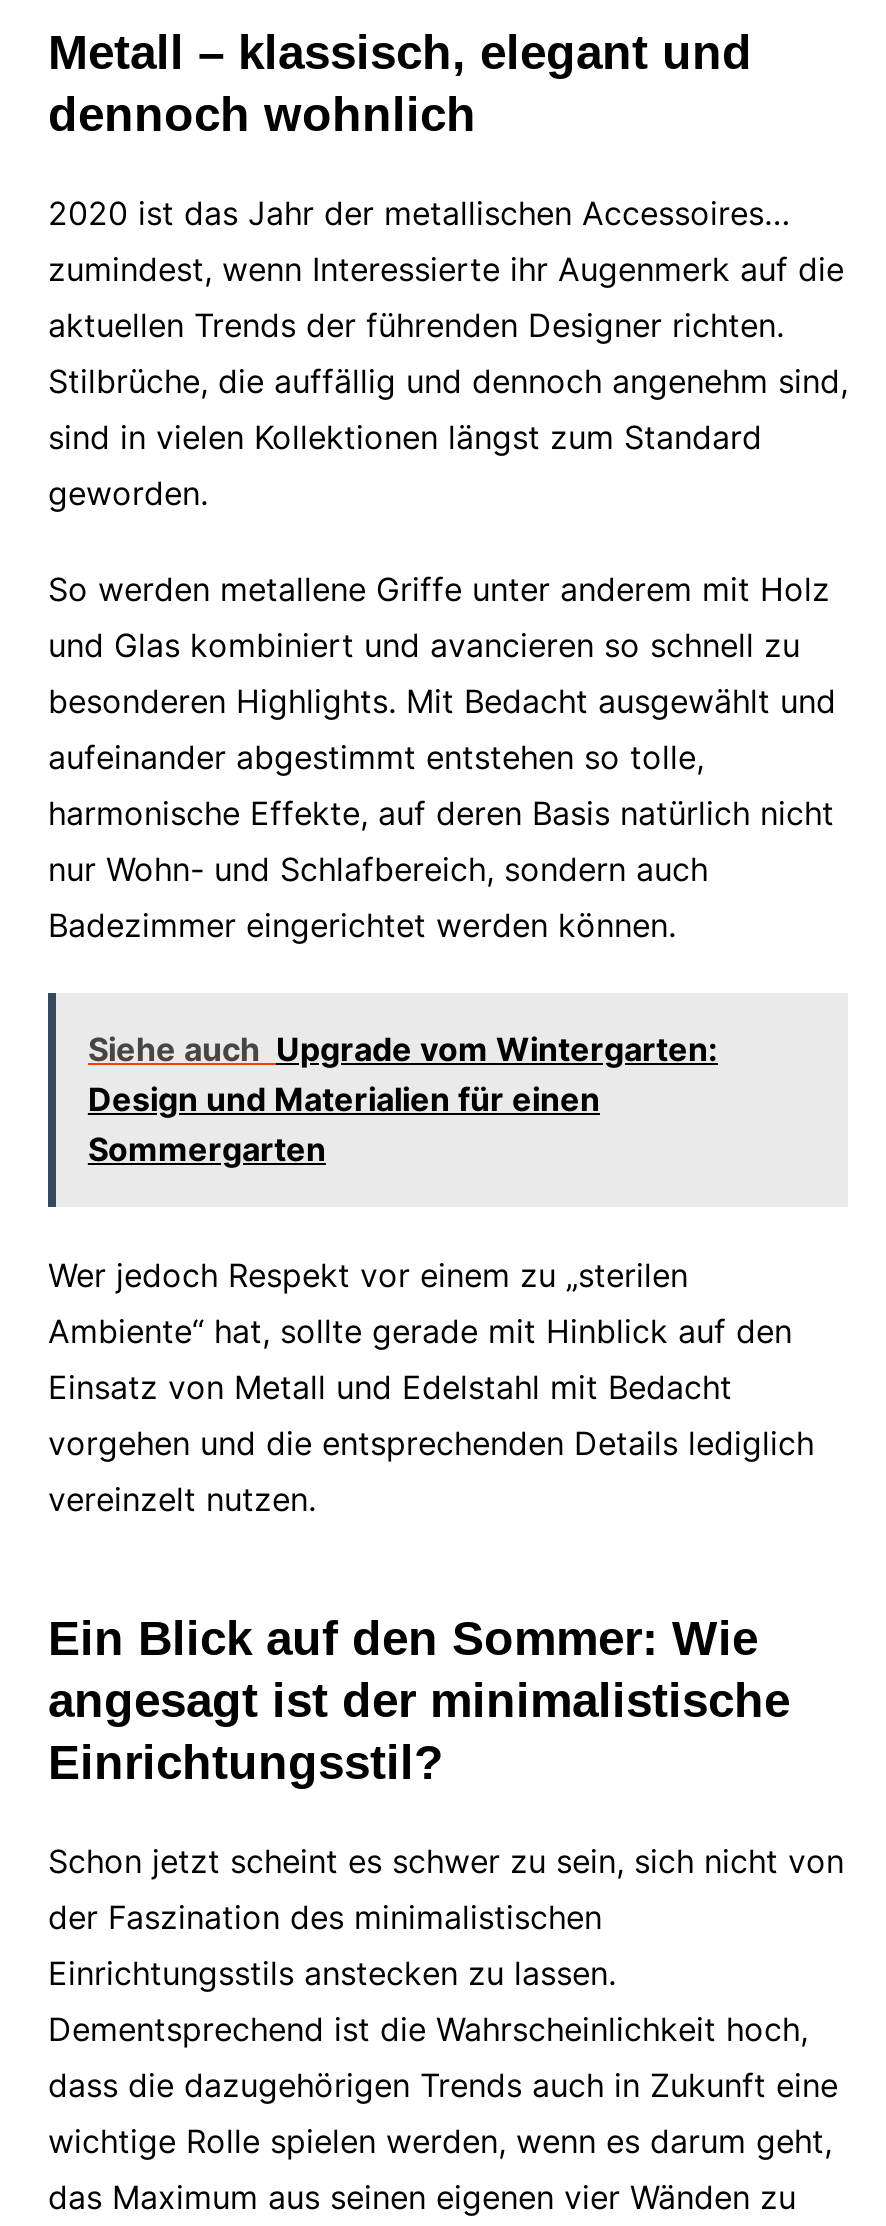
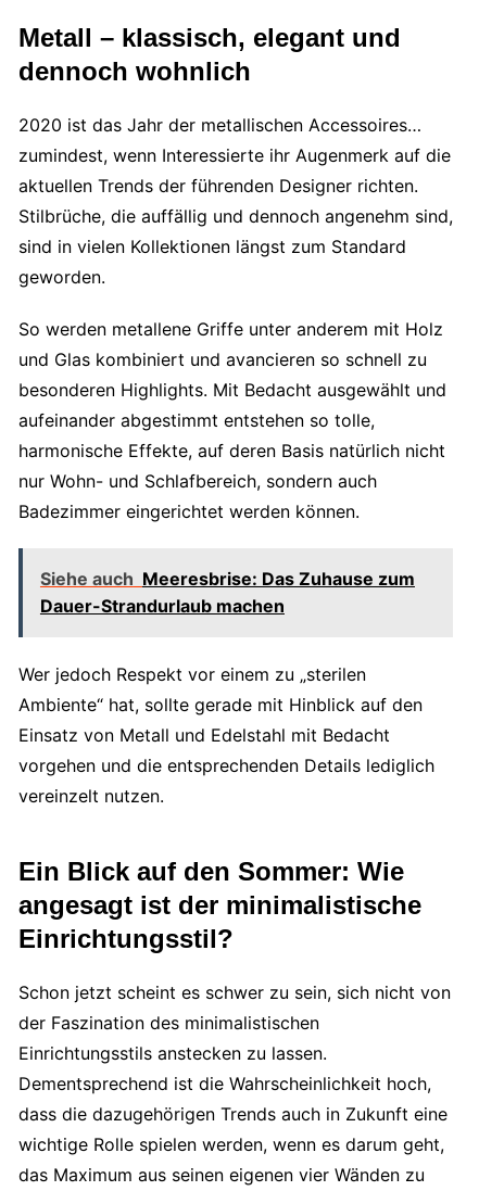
- Siehe auch Upgrade vom Wintergarten:
- Design und Materialien für einen
- Sommergarten
+ Siehe auch Meeresbrise: Das Zuhause zum
+ Dauer-Strandurlaub machen
